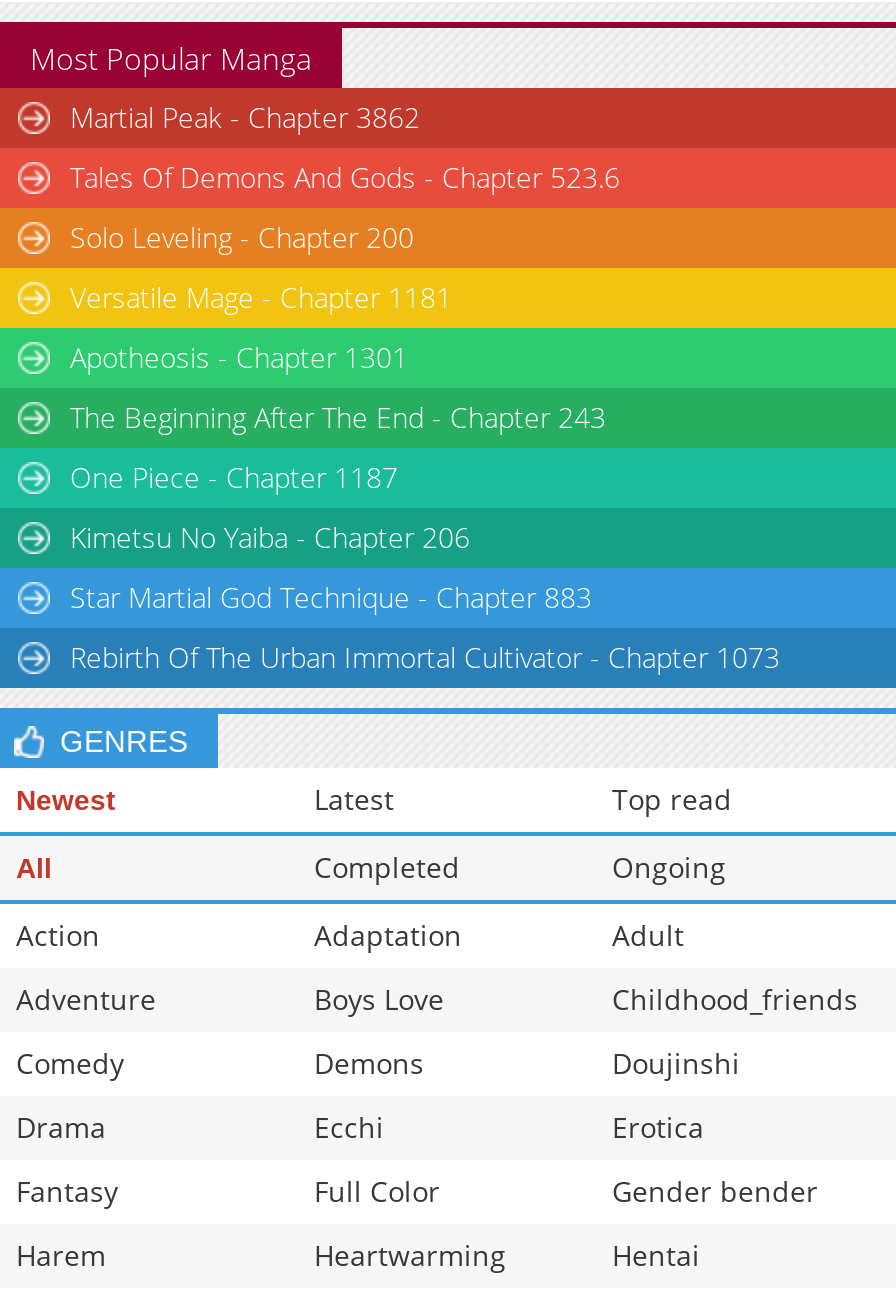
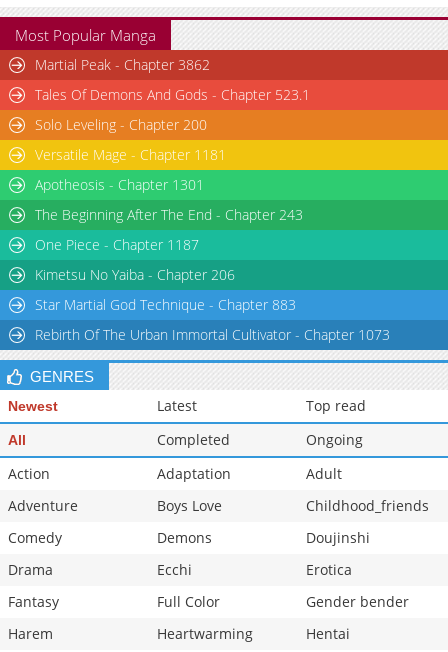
- Tales Of Demons And Gods - Chapter 523.6
+ Tales Of Demons And Gods - Chapter 523.1
